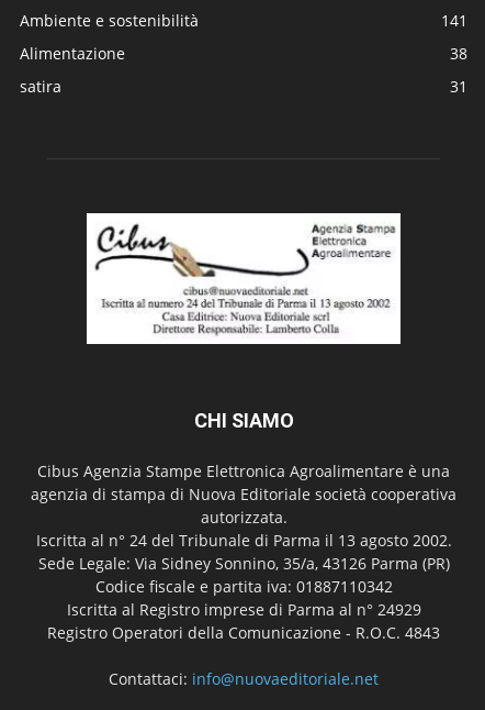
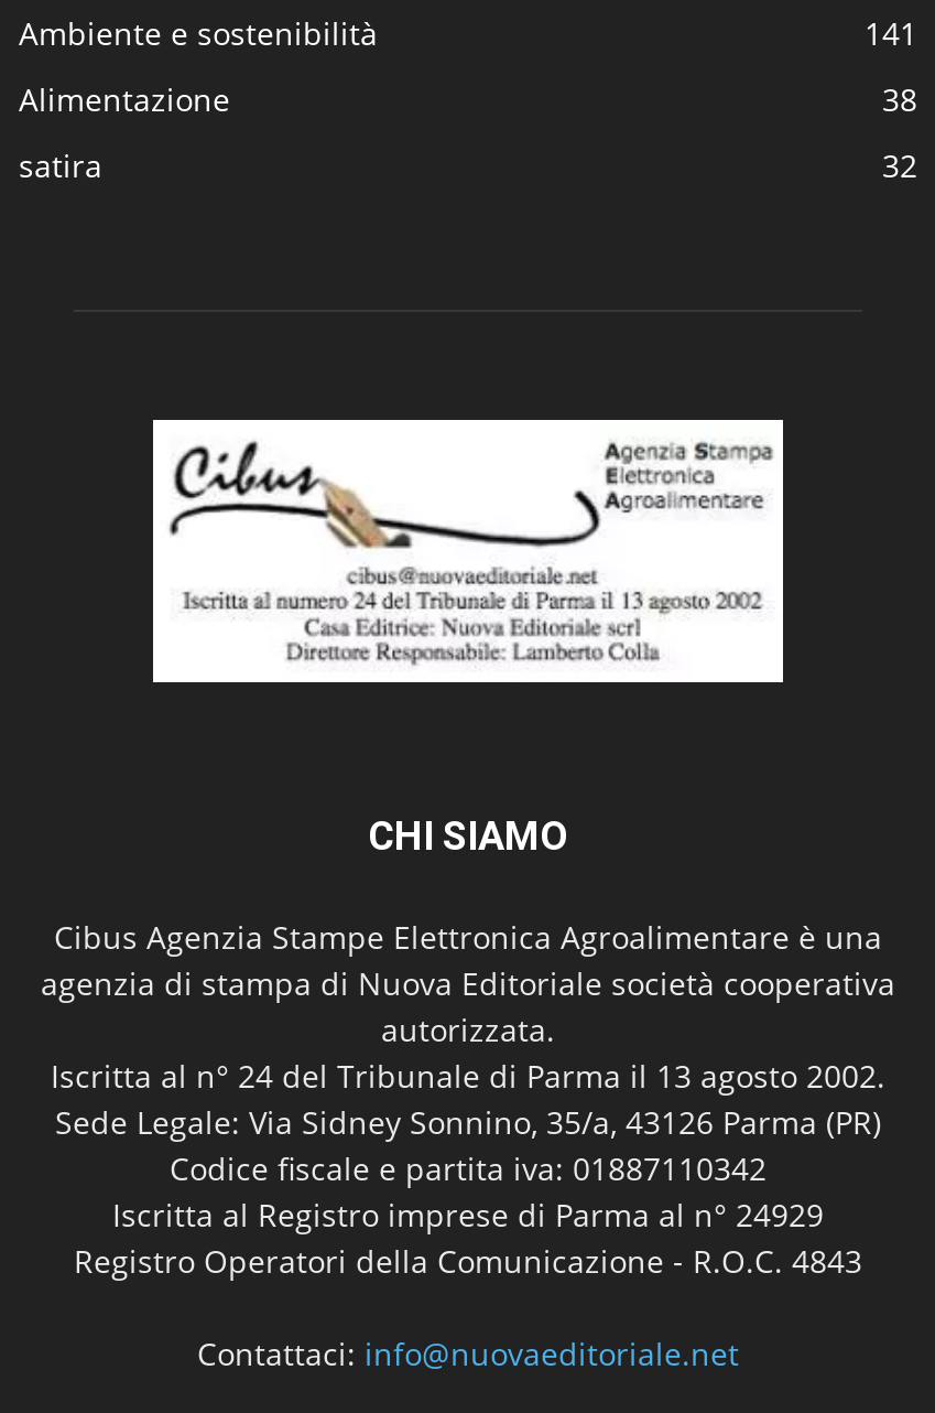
- 31
+ 32
